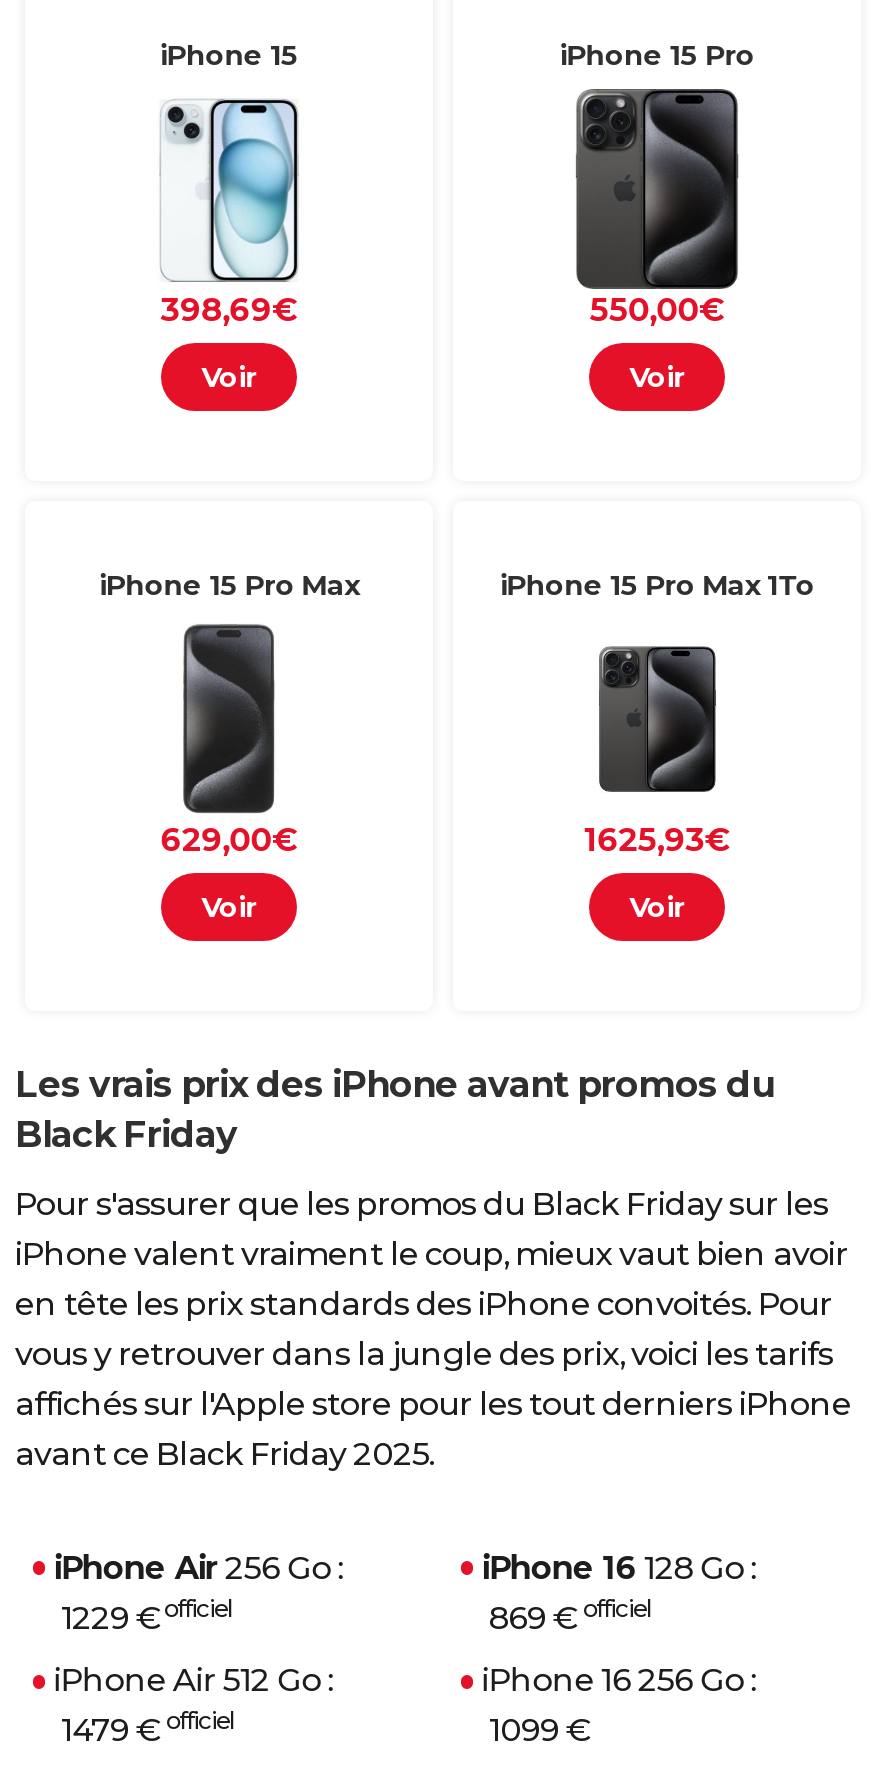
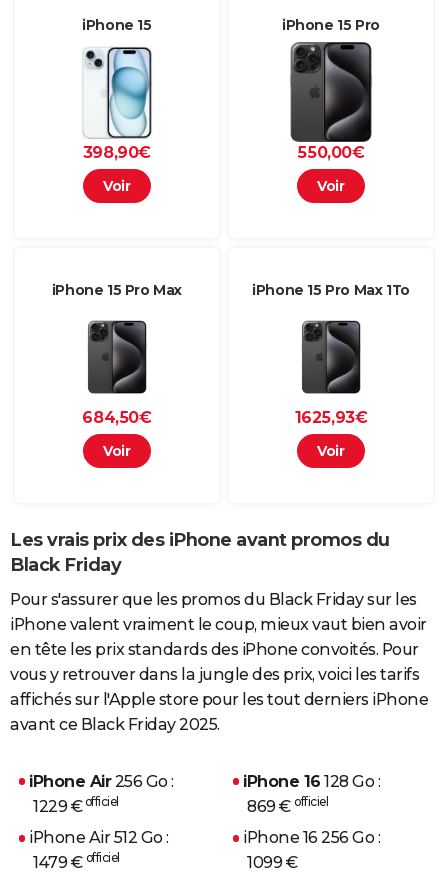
- 398,69€
+ 398,90€

- [image]
- 629,00€
+ [image]
+ 684,50€
